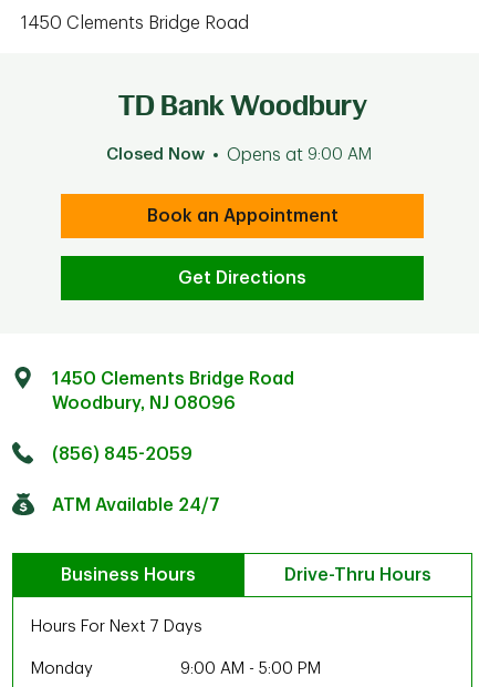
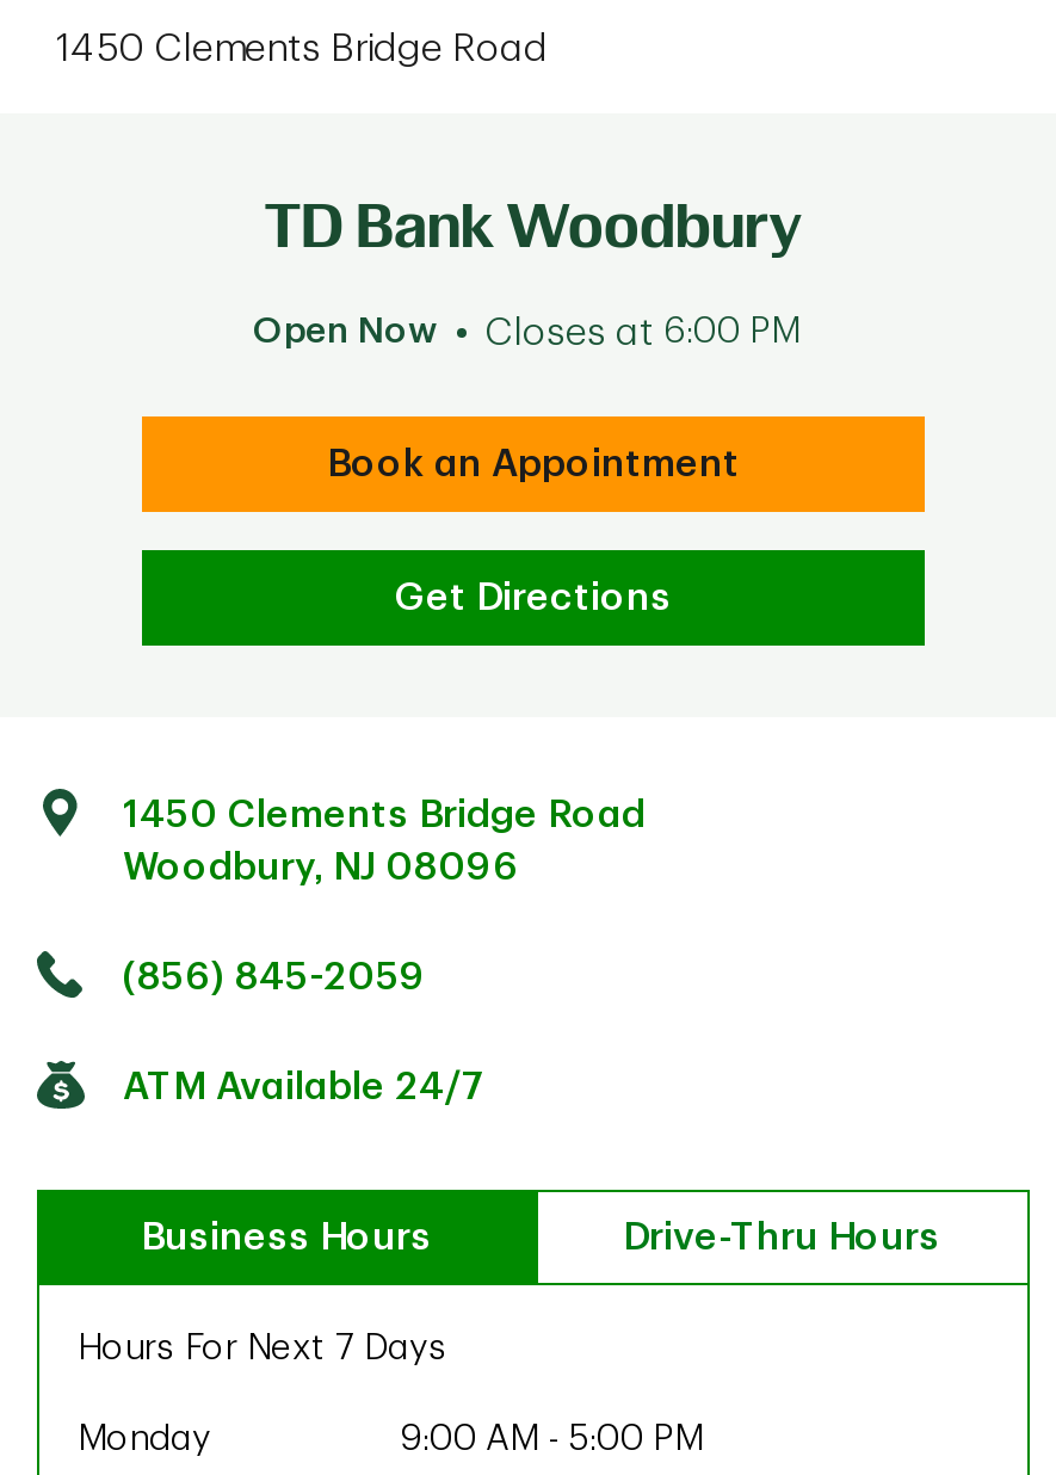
- Closed Now
+ Open Now

- Opens at 9:00 AM
+ Closes at 6:00 PM
